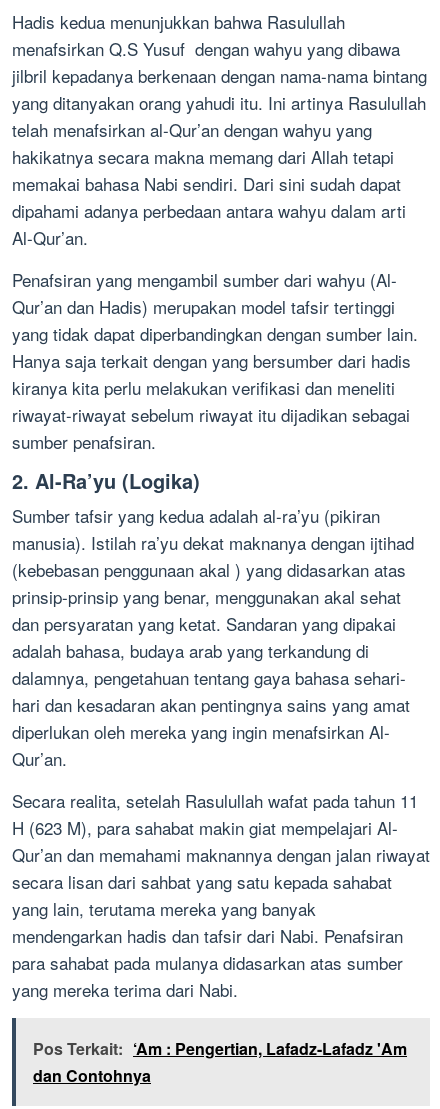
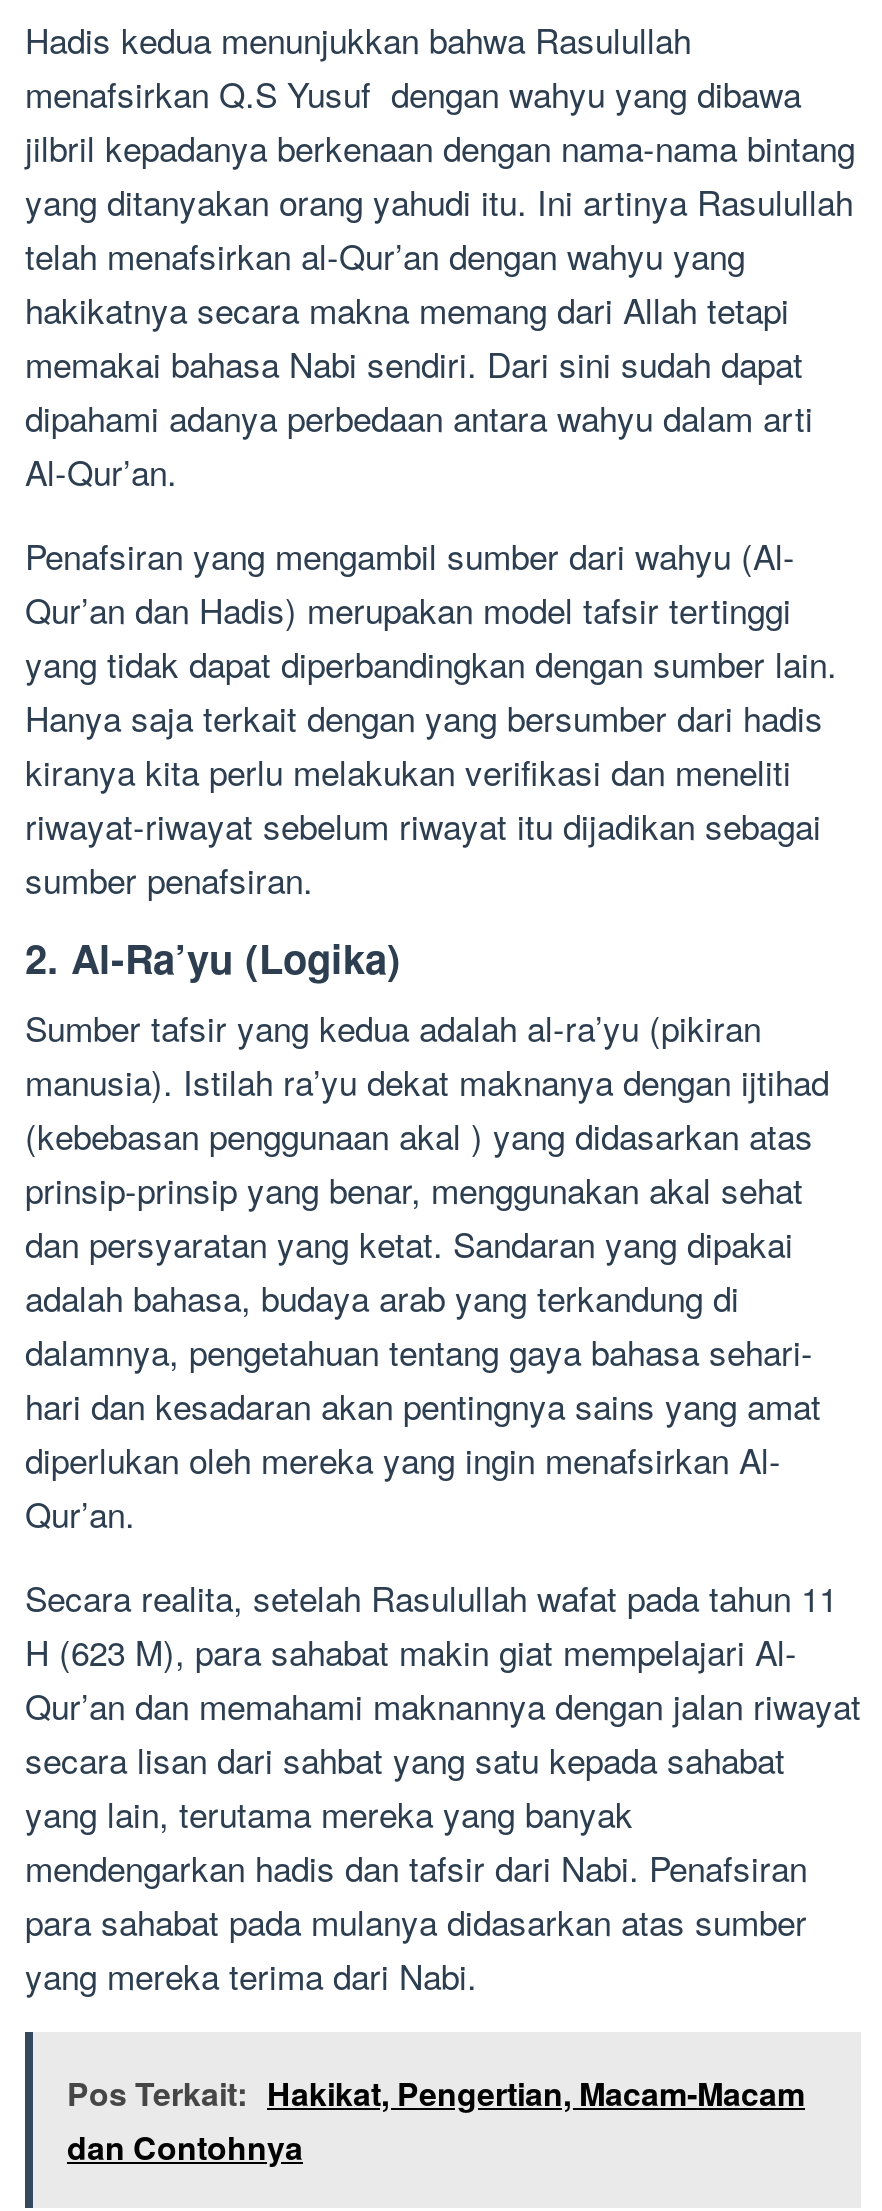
- Pos Terkait: ‘Am : Pengertian, Lafadz-Lafadz 'Am
+ Pos Terkait: Hakikat, Pengertian, Macam-Macam
